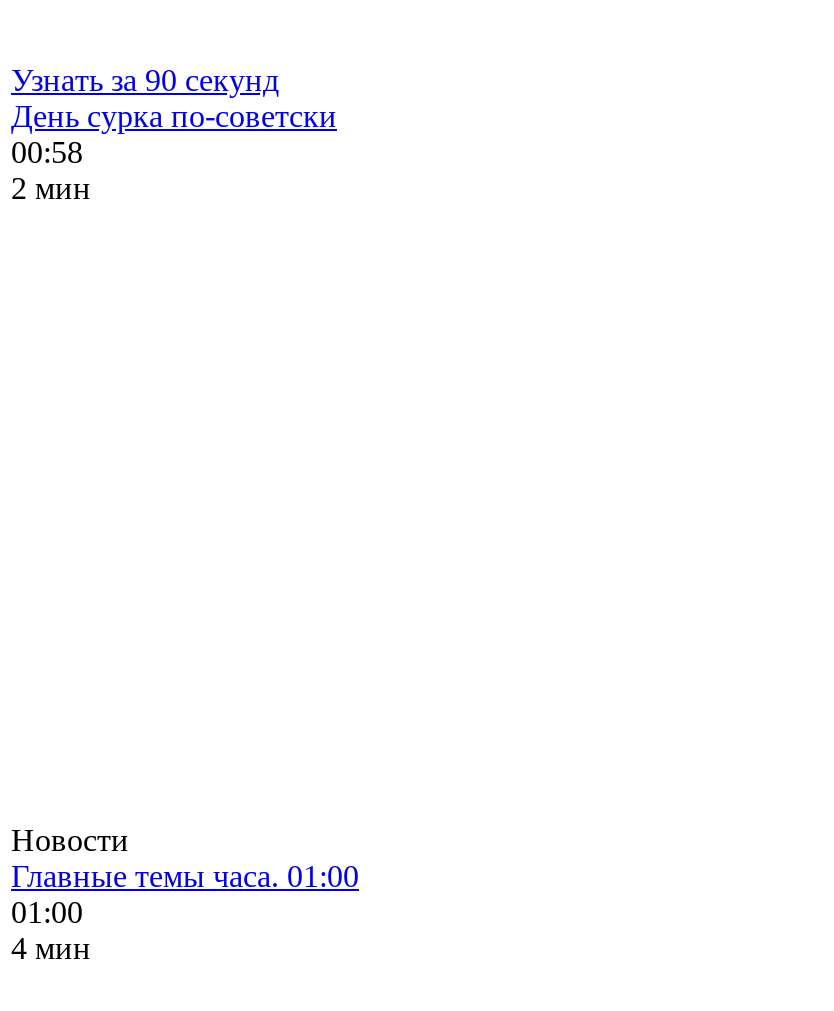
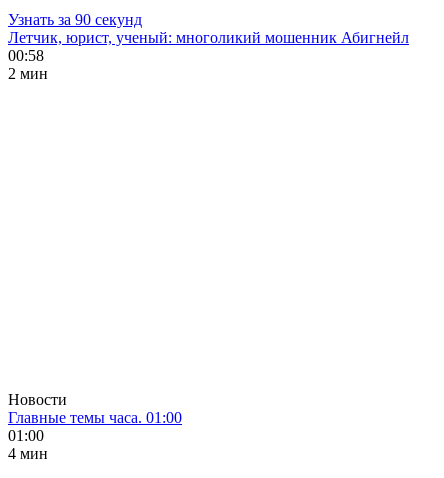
- День сурка по-советски
+ Летчик, юрист, ученый: многоликий мошенник Абигнейл
